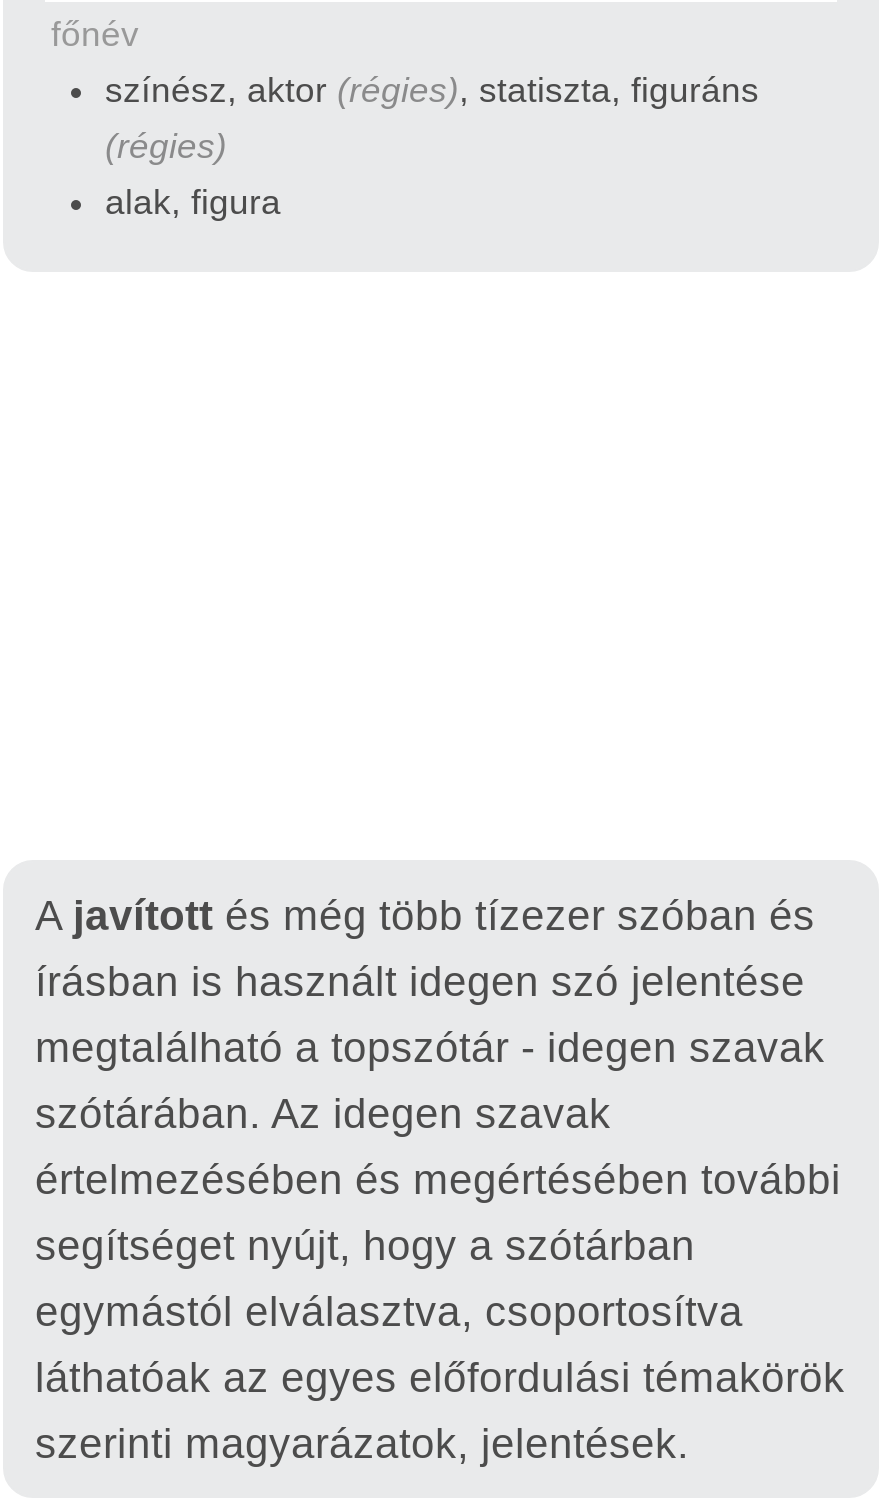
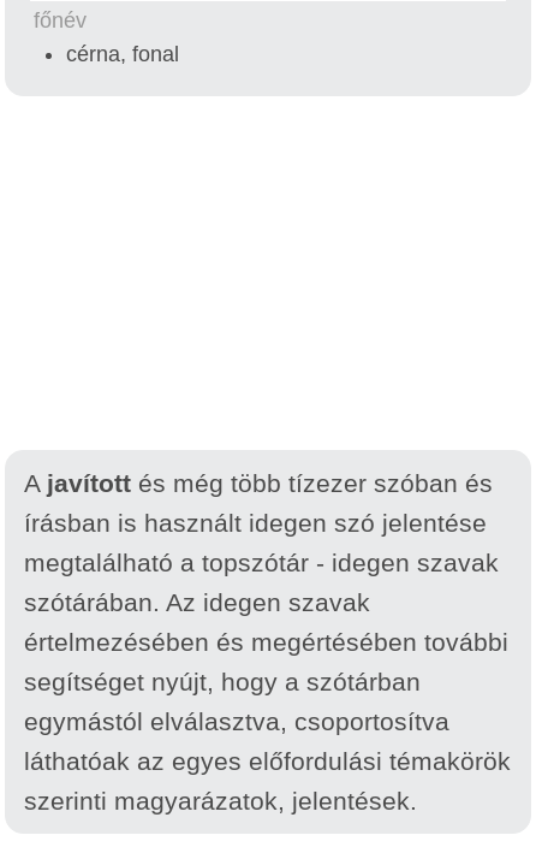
- színész, aktor (régies), statiszta, figuráns
- (régies)
- alak, figura
+ cérna, fonal
